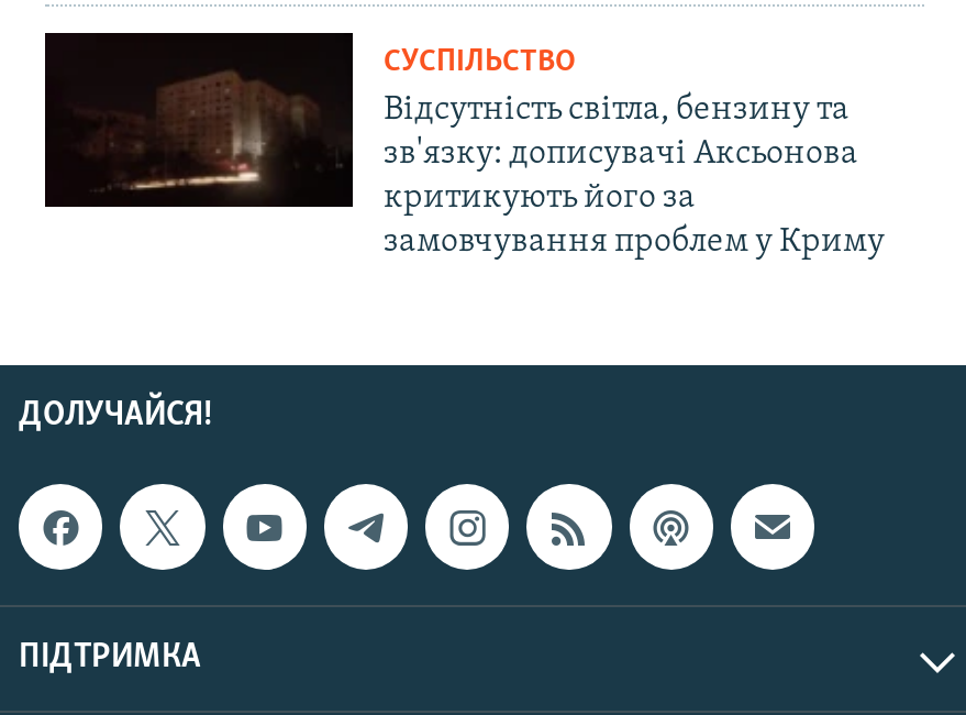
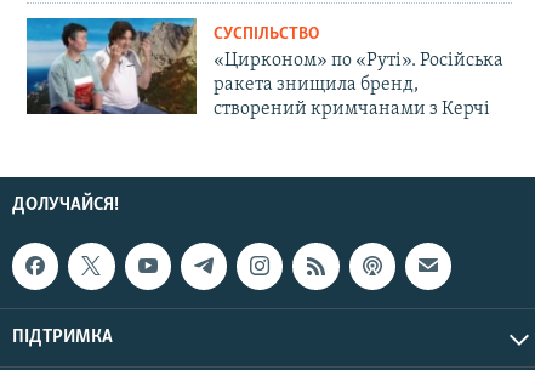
- [image]
- Відсутність світла, бензину та
- зв'язку: дописувачі Аксьонова
- критикують його за
- замовчування проблем у Криму
+ [image]
+ «Цирконом» по «Руті». Російська
+ ракета знищила бренд,
+ створений кримчанами з Керчі
